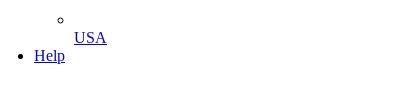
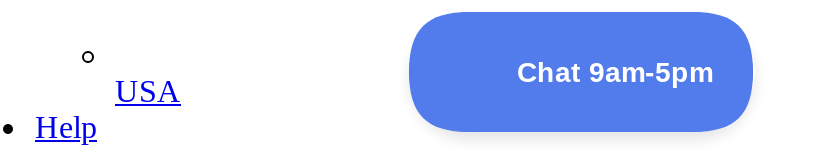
+ [image]
